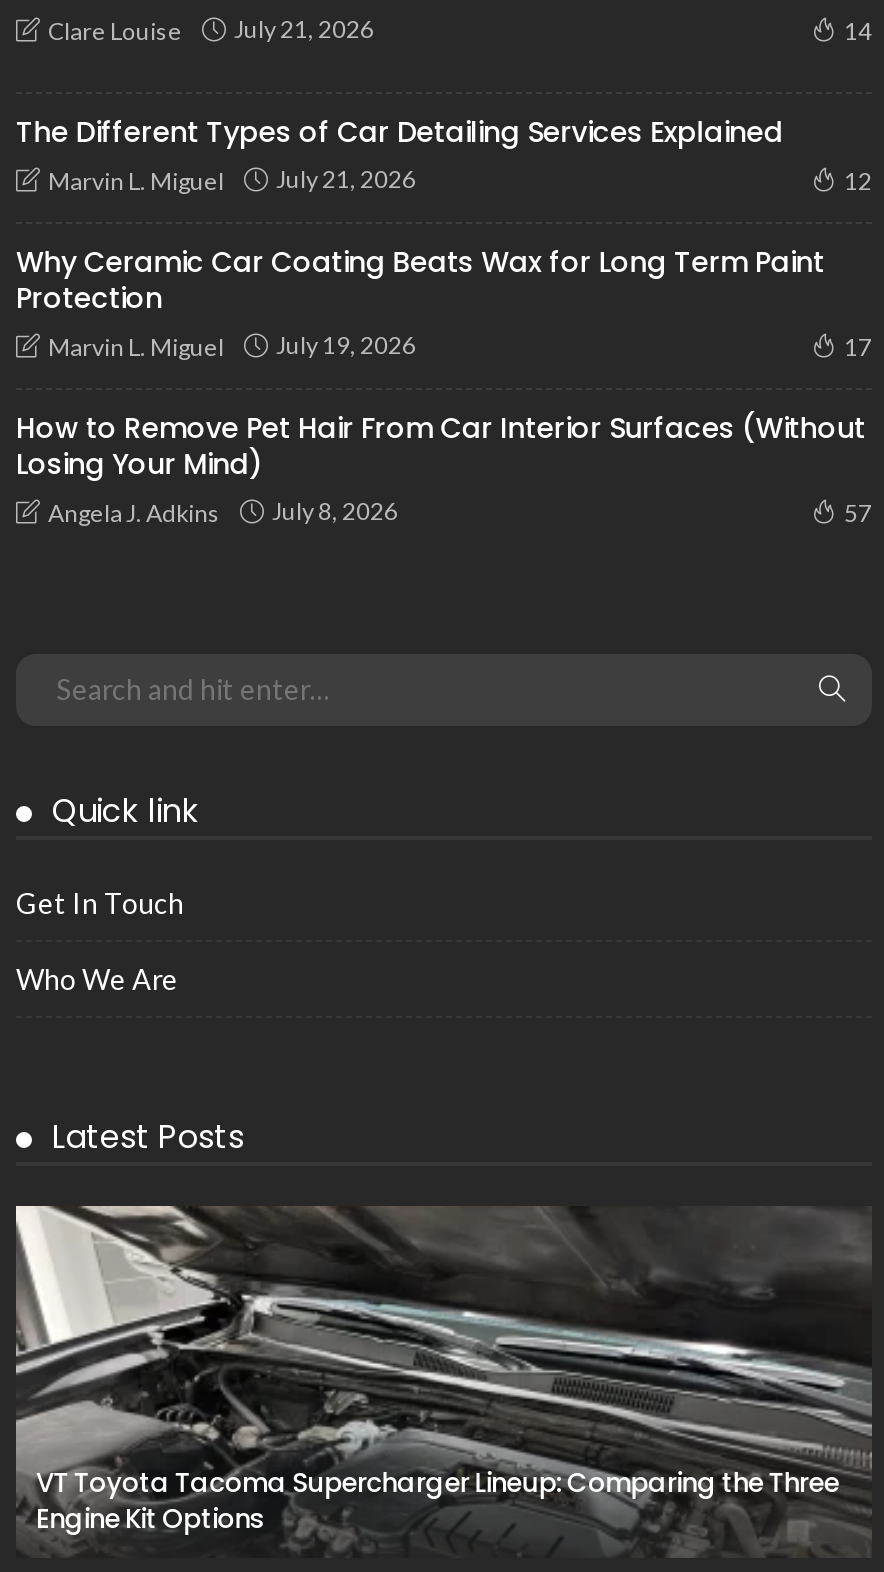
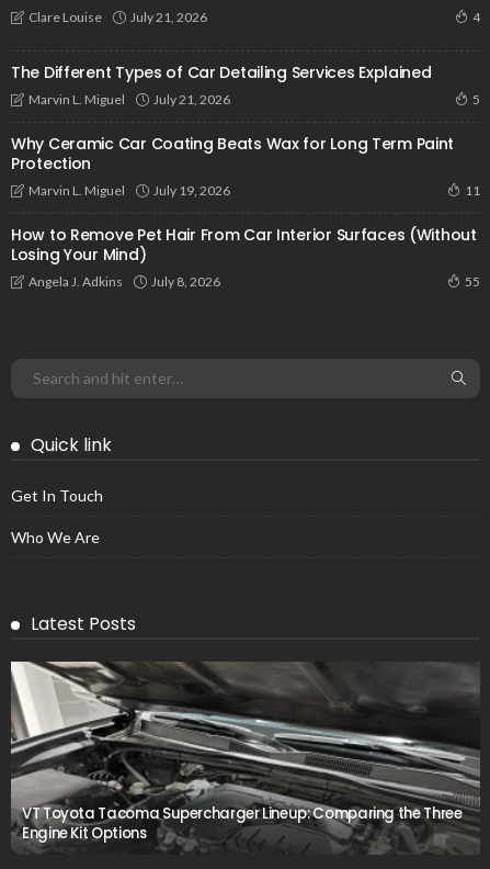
- 14
+ 4

- 12
+ 5

- 17
+ 11

- 57
+ 55
